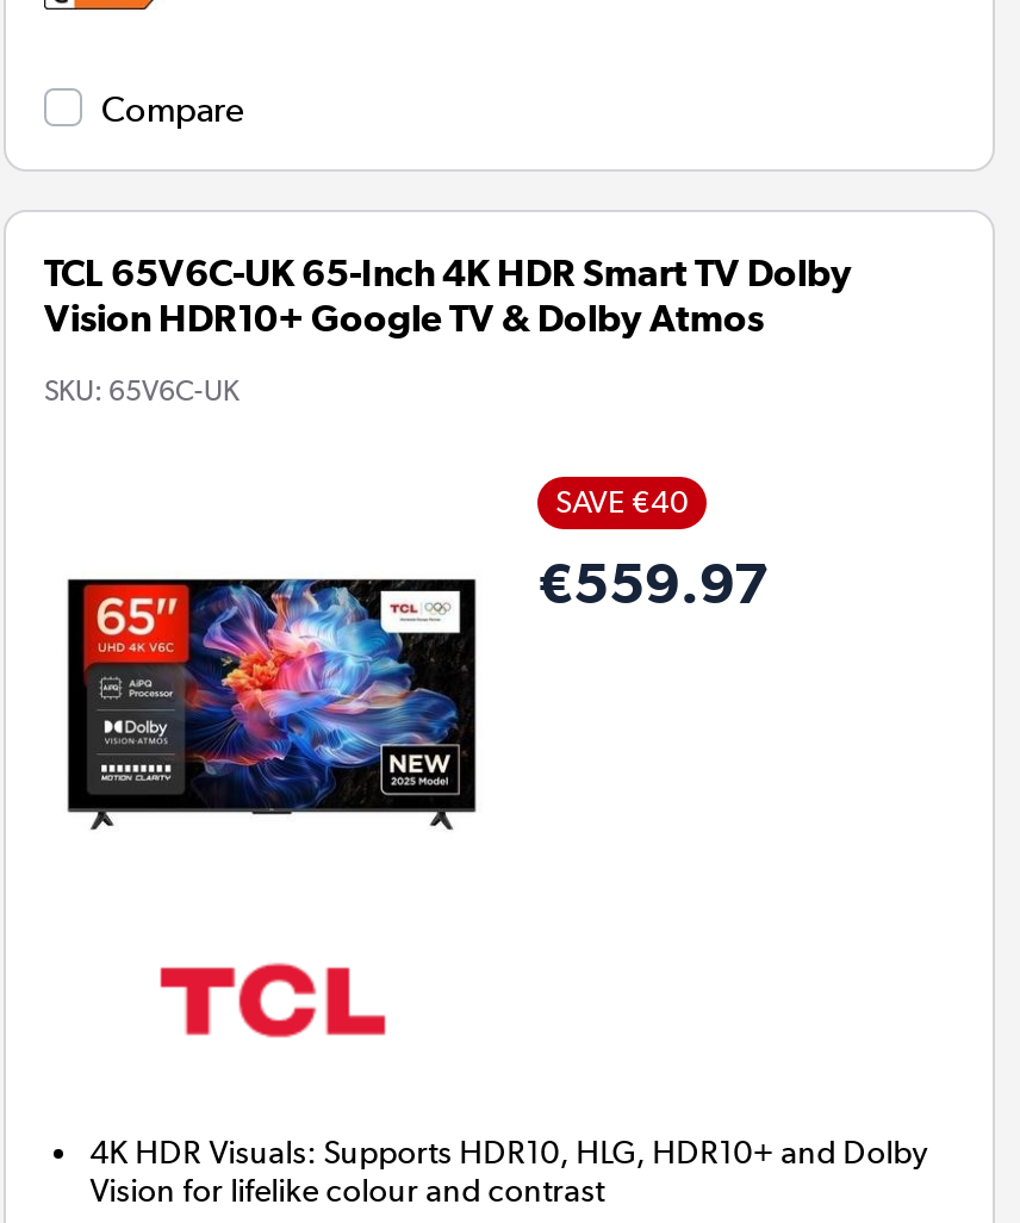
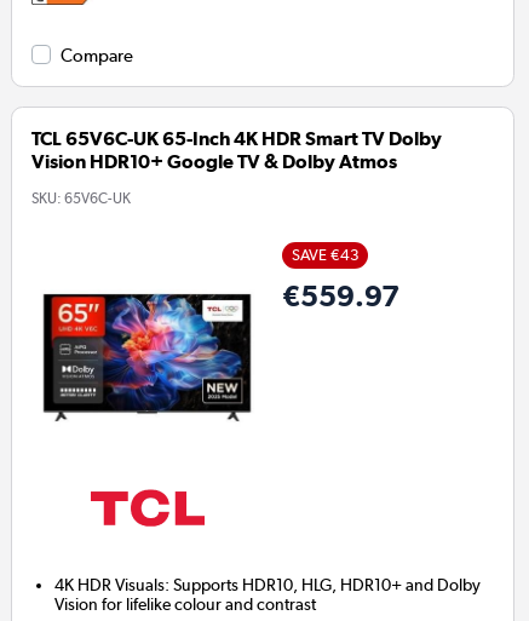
- SAVE €40
+ SAVE €43
